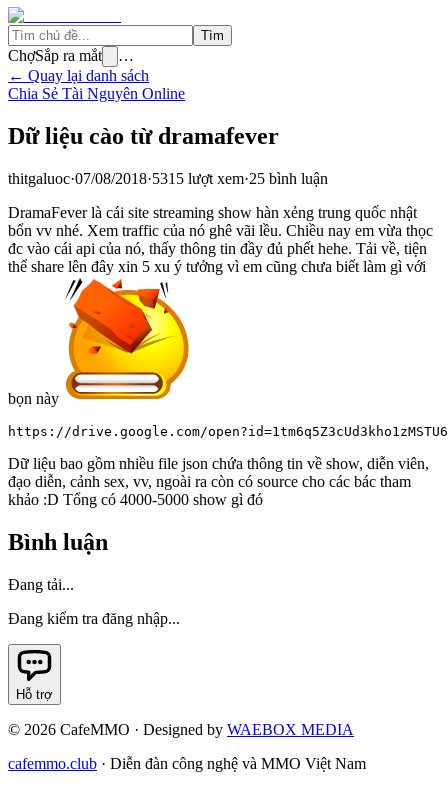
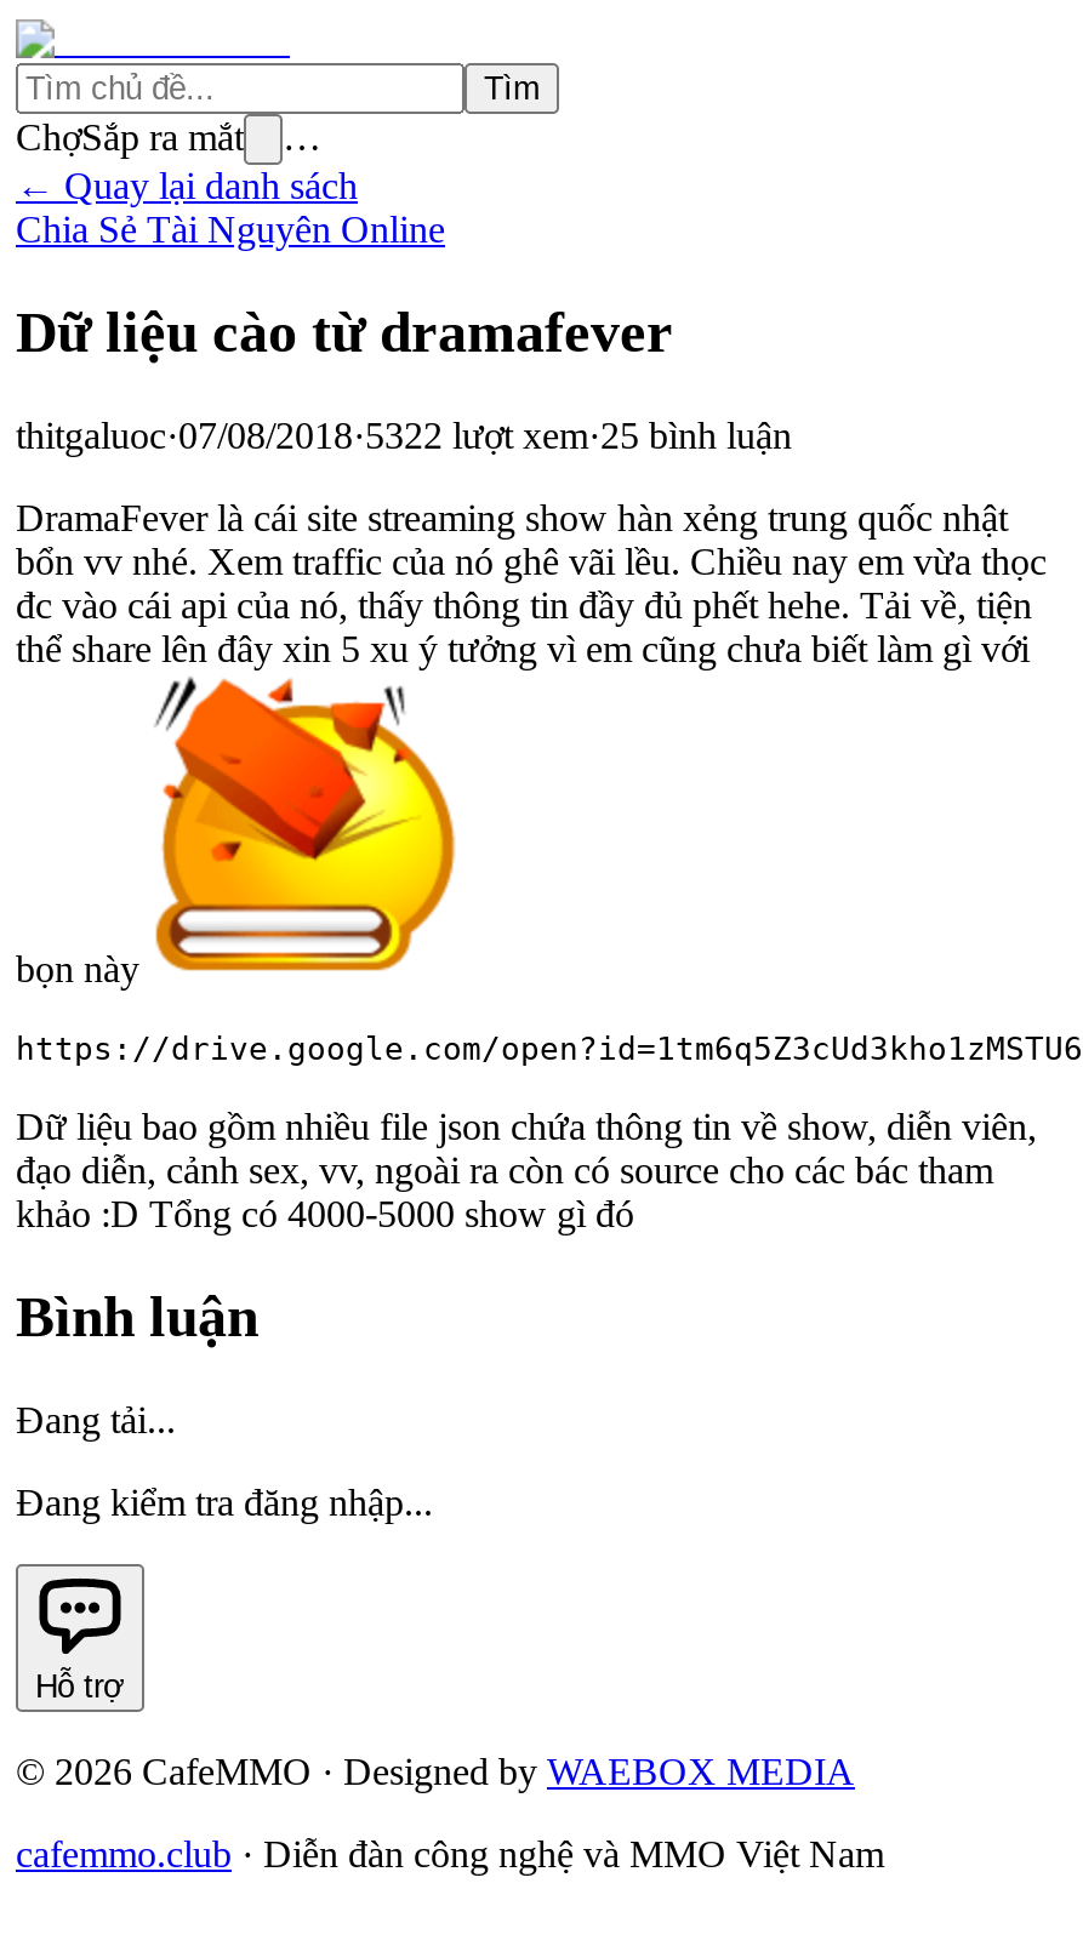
- thitgaluoc·07/08/2018·5315 lượt xem·25 bình luận
+ thitgaluoc·07/08/2018·5322 lượt xem·25 bình luận
